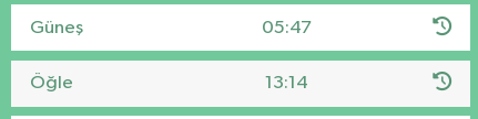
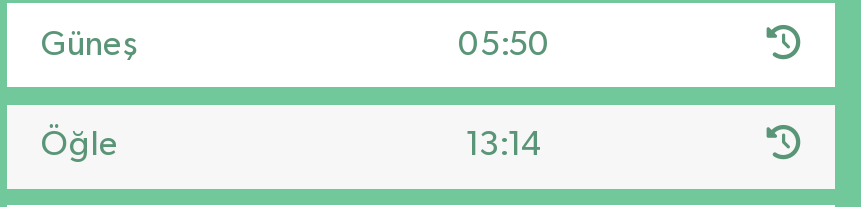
- 05:47
+ 05:50
